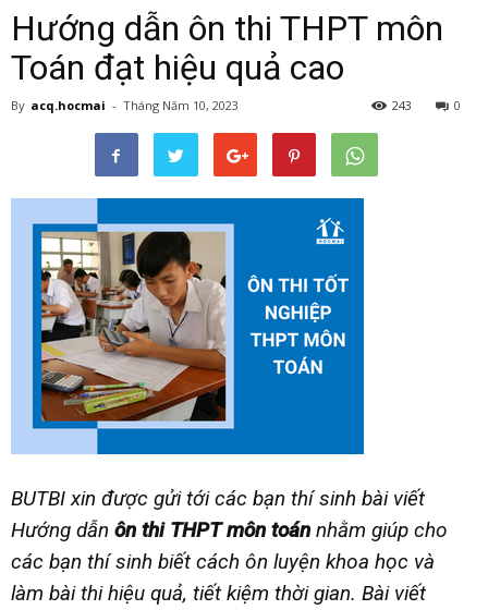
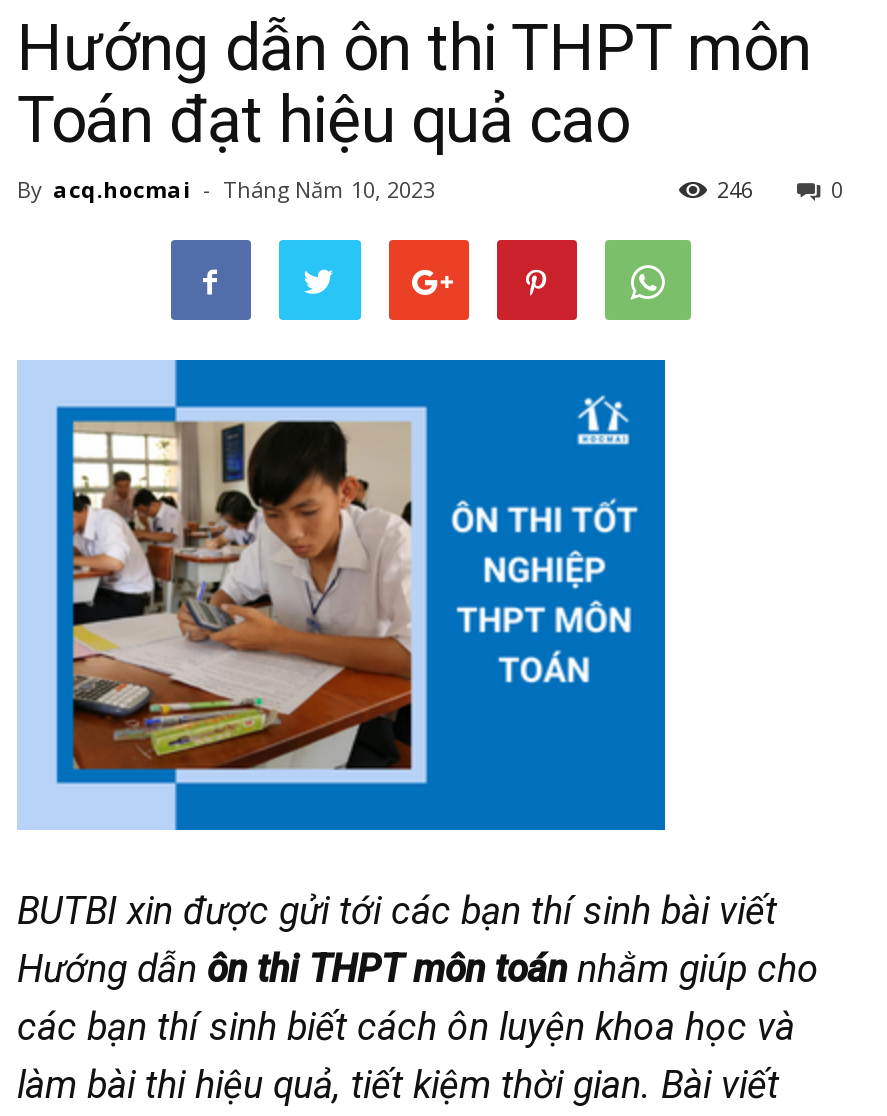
- 243
+ 246
